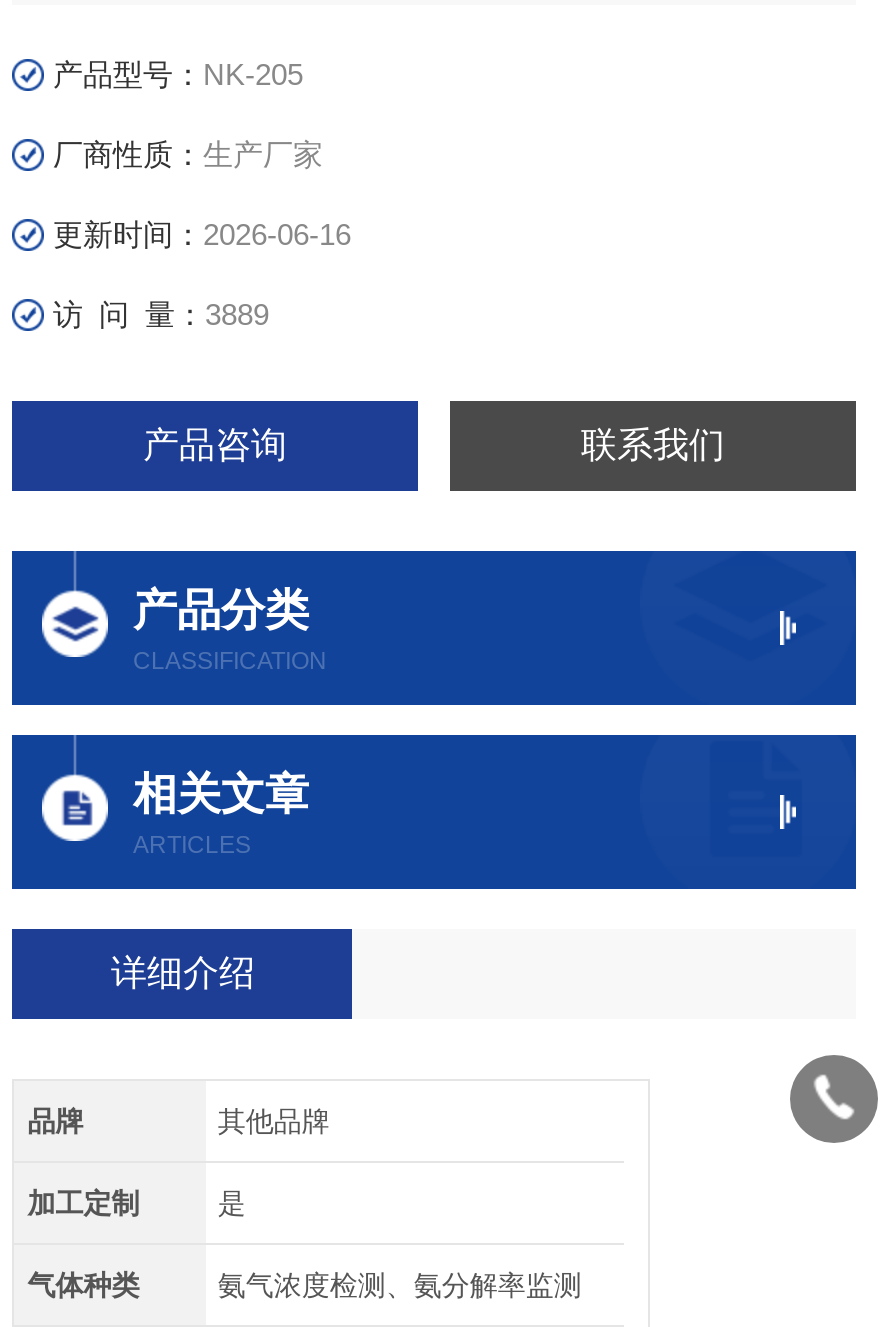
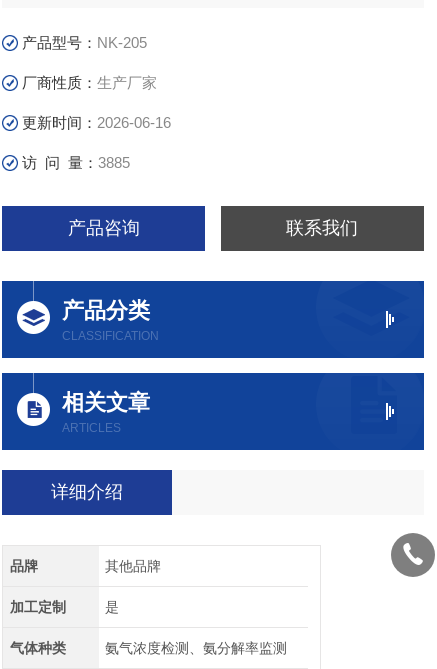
- 访 问 量：3889
+ 访 问 量：3885
